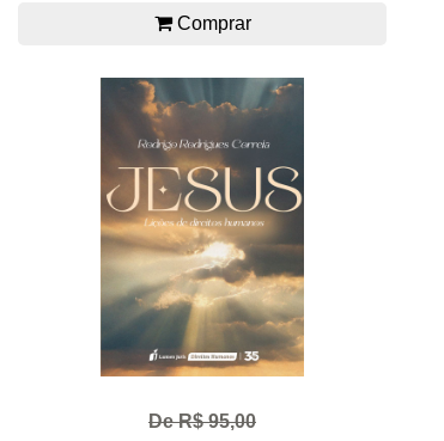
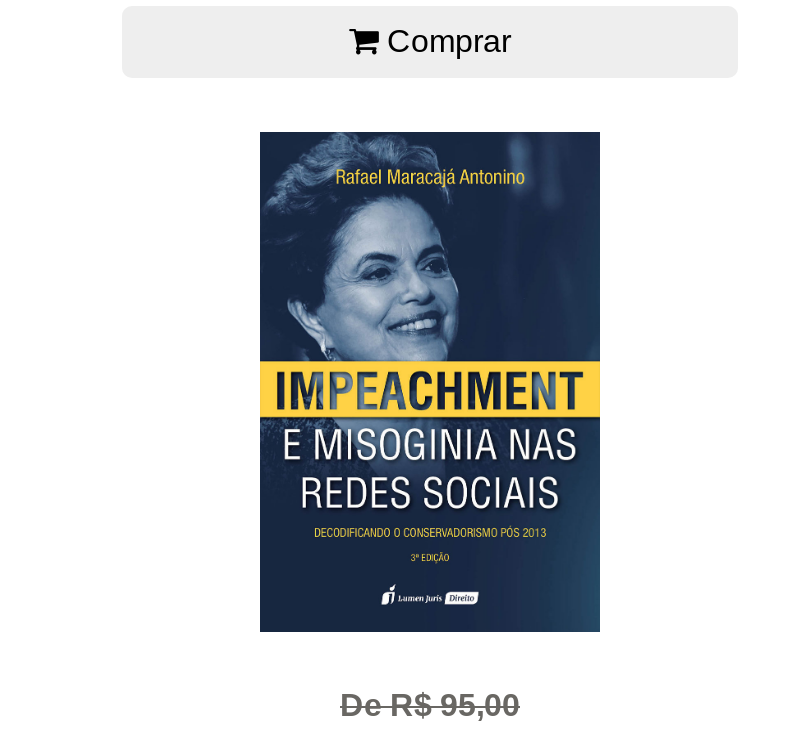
- [image]
+ [image]
